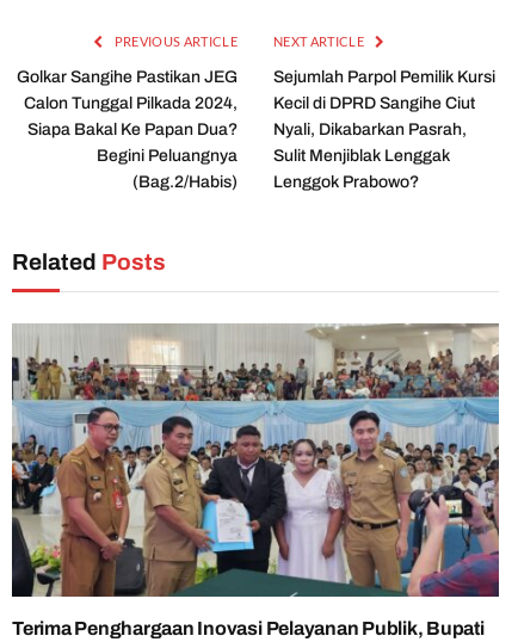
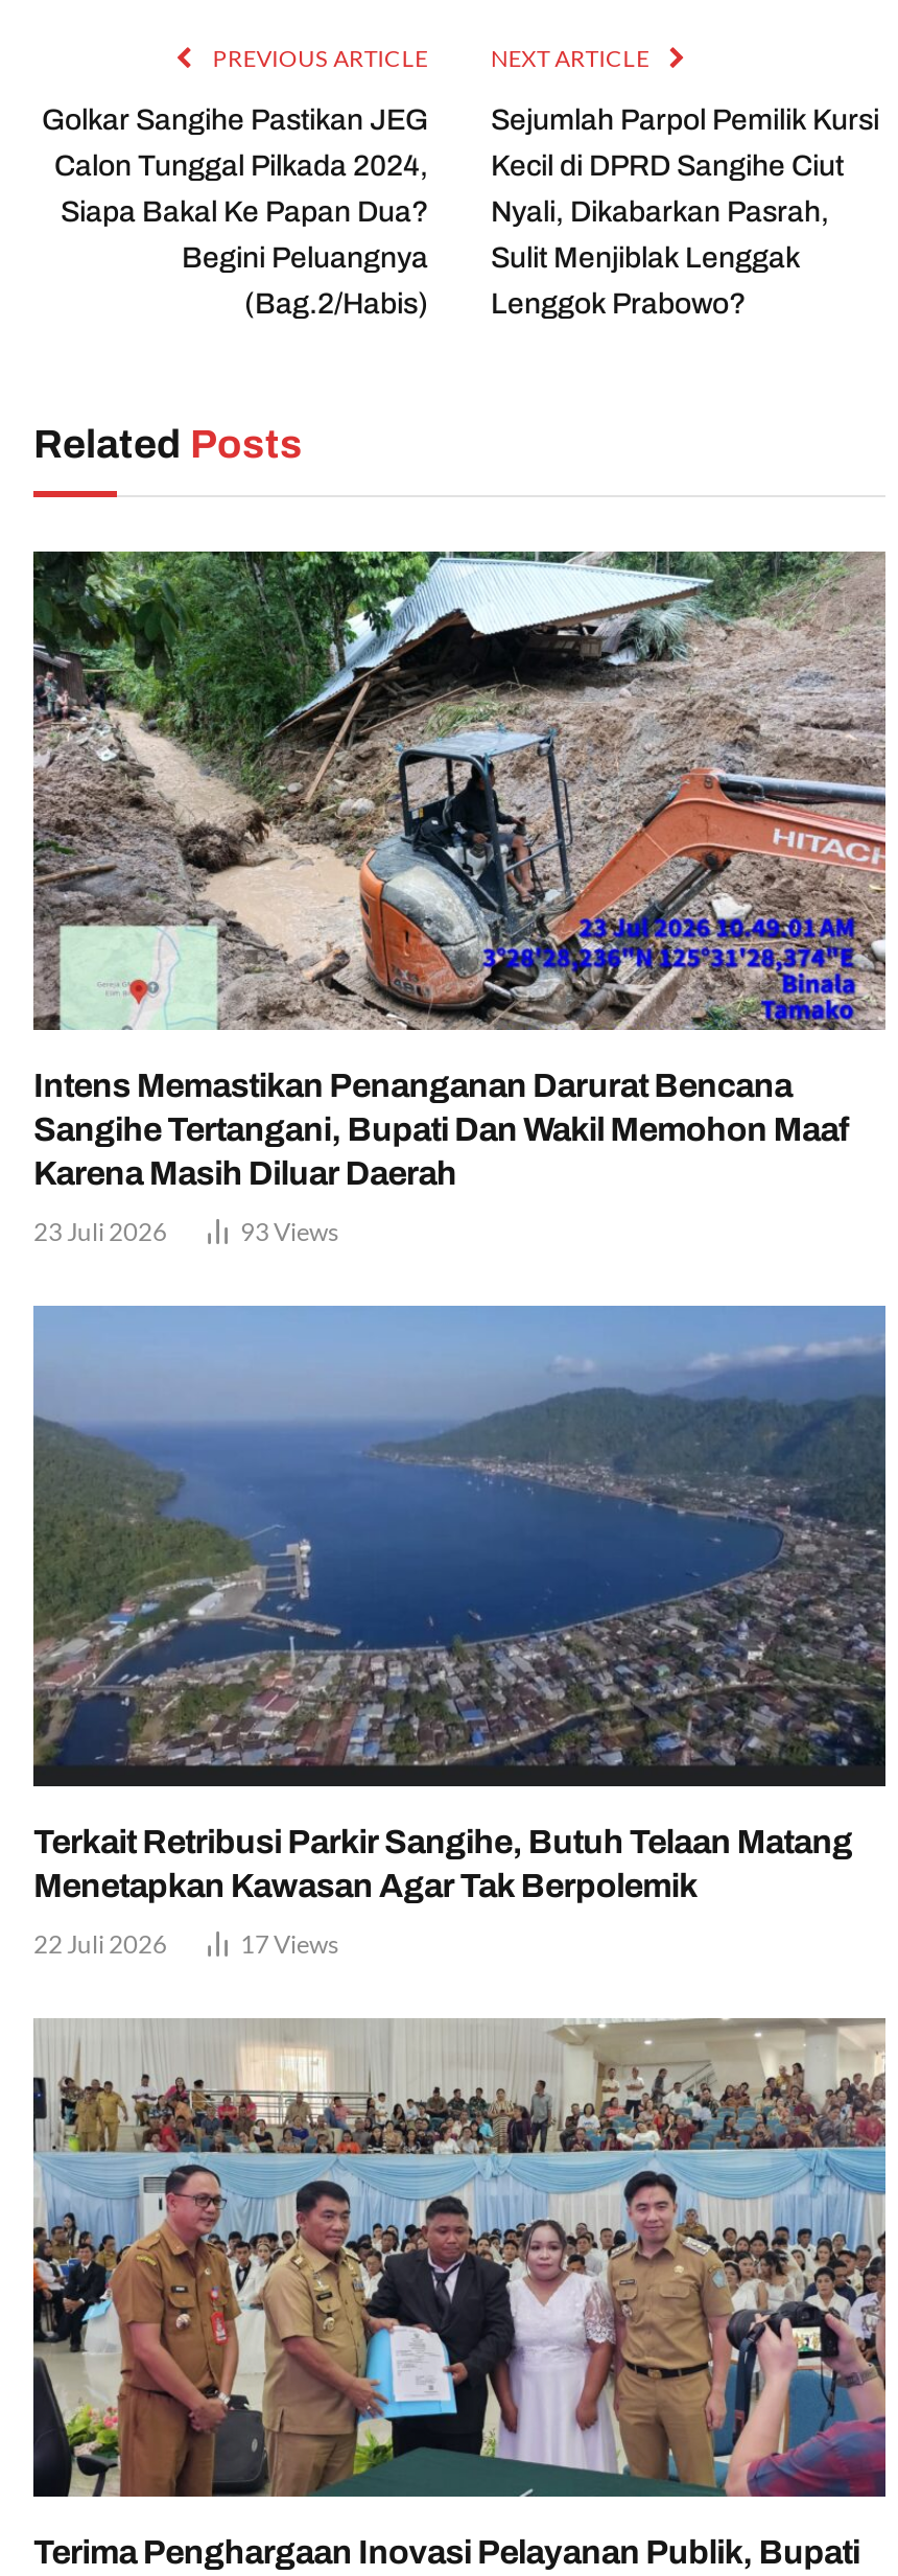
+ [image]
+ Intens Memastikan Penanganan Darurat Bencana
+ Sangihe Tertangani, Bupati Dan Wakil Memohon Maaf
+ Karena Masih Diluar Daerah
+ 23 Juli 2026
+ 93Views

+ [image]
+ Terkait Retribusi Parkir Sangihe, Butuh Telaan Matang
+ Menetapkan Kawasan Agar Tak Berpolemik
+ 22 Juli 2026
+ 17Views
